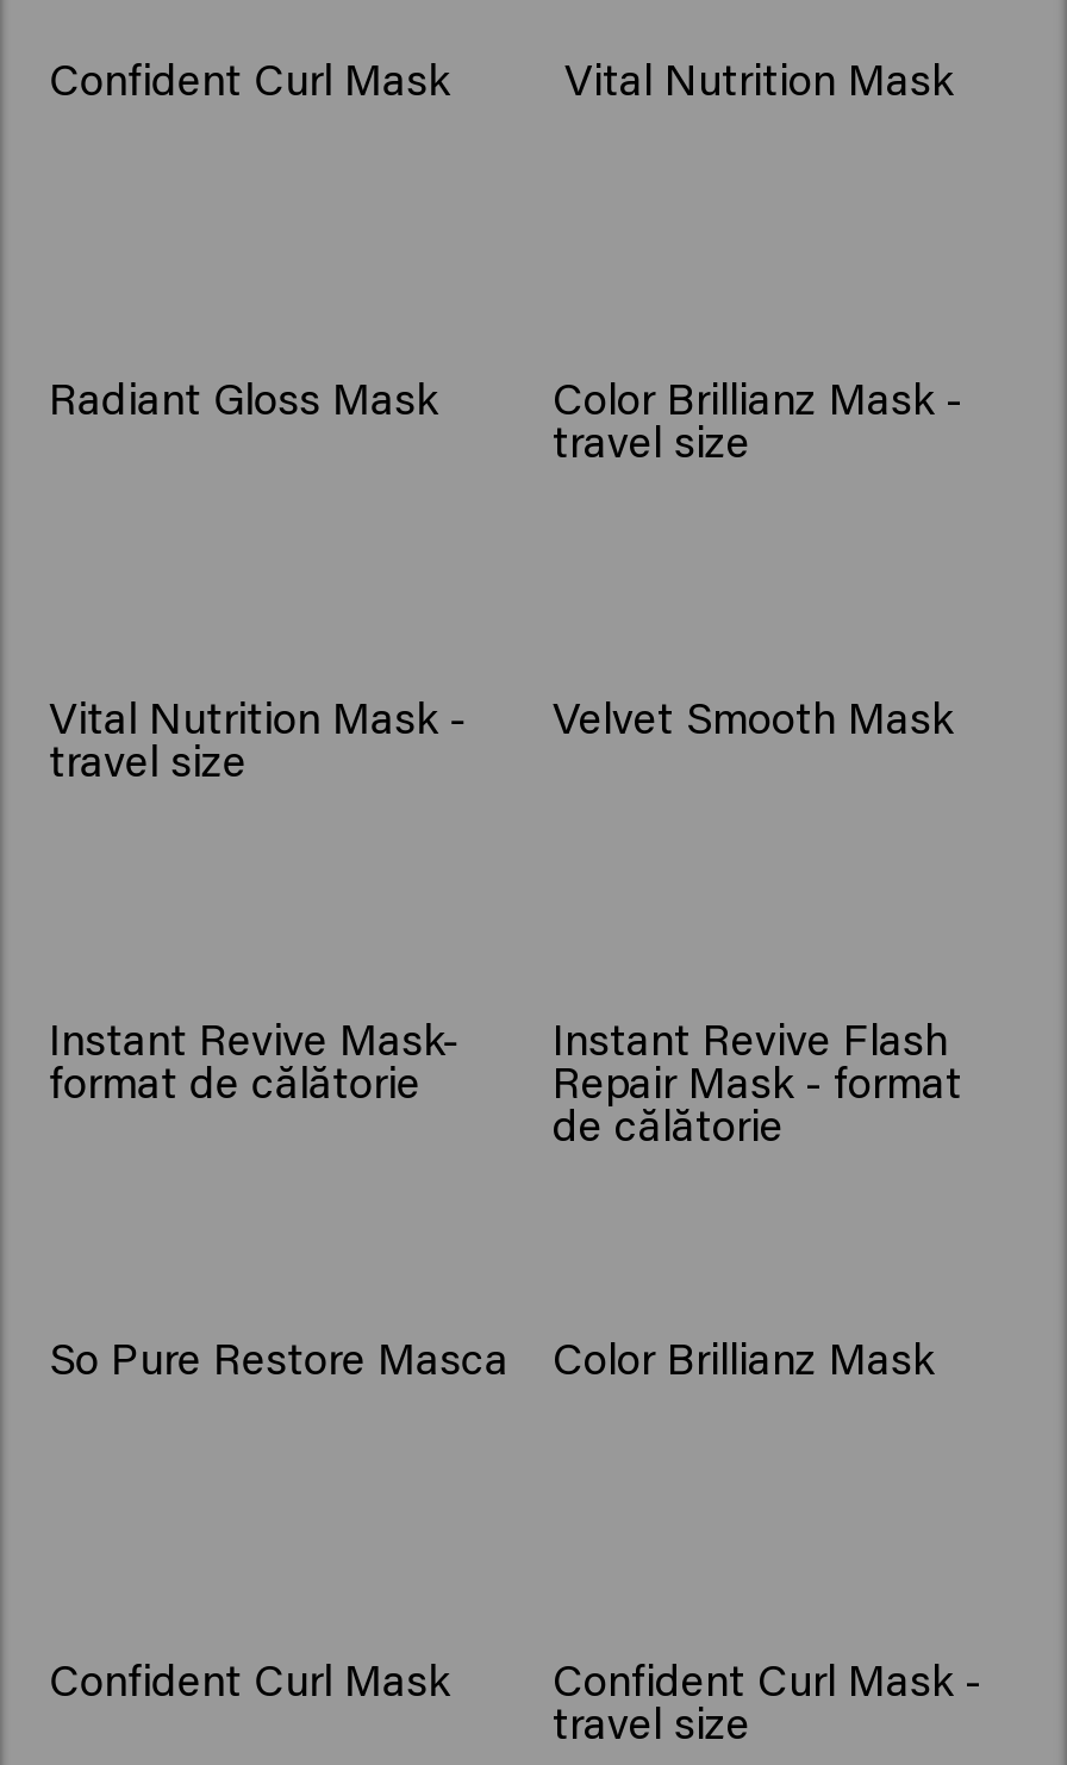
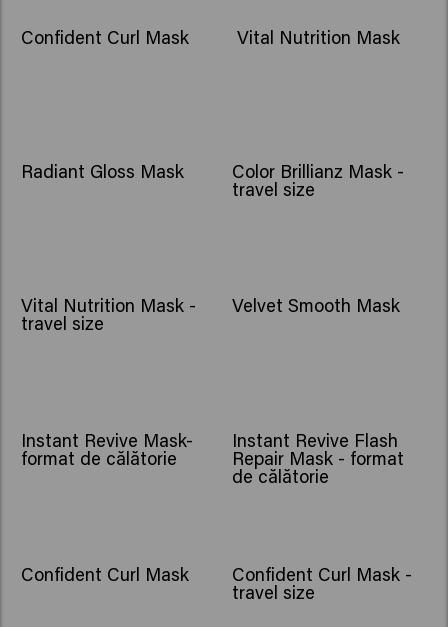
- So Pure Restore Masca
- Color Brillianz Mask
